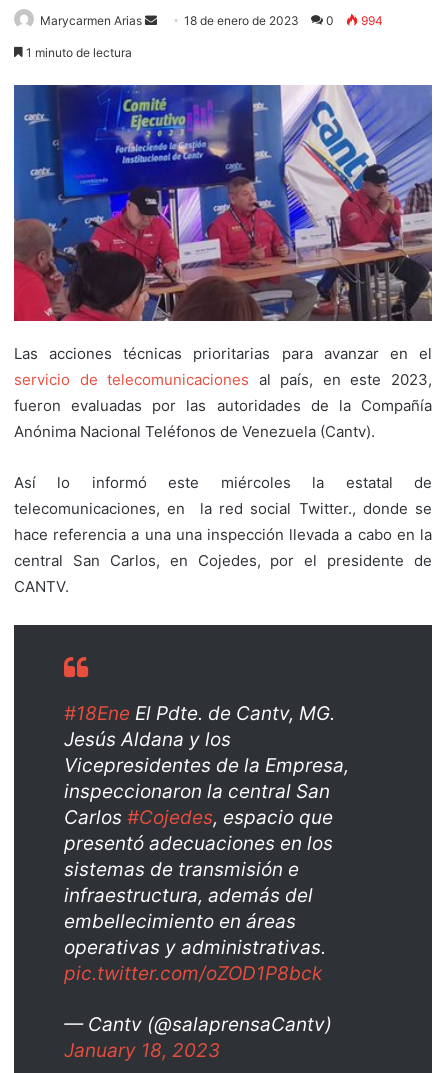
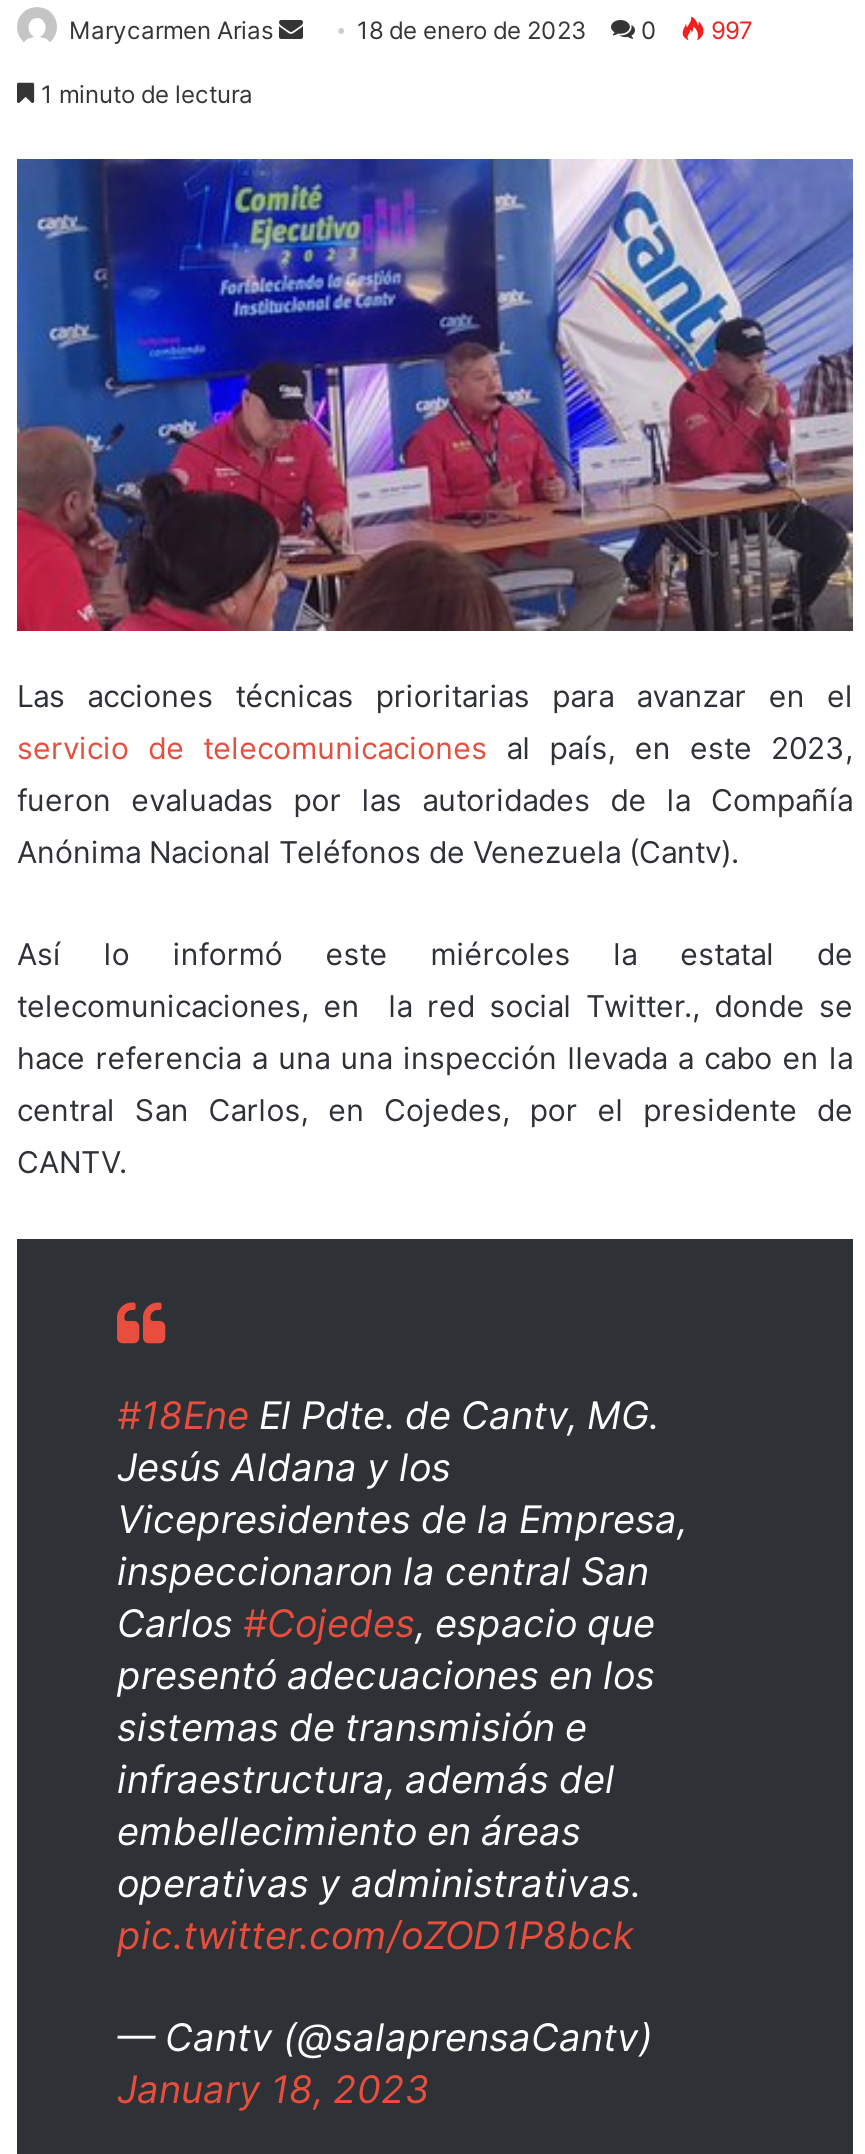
- 994
+ 997
